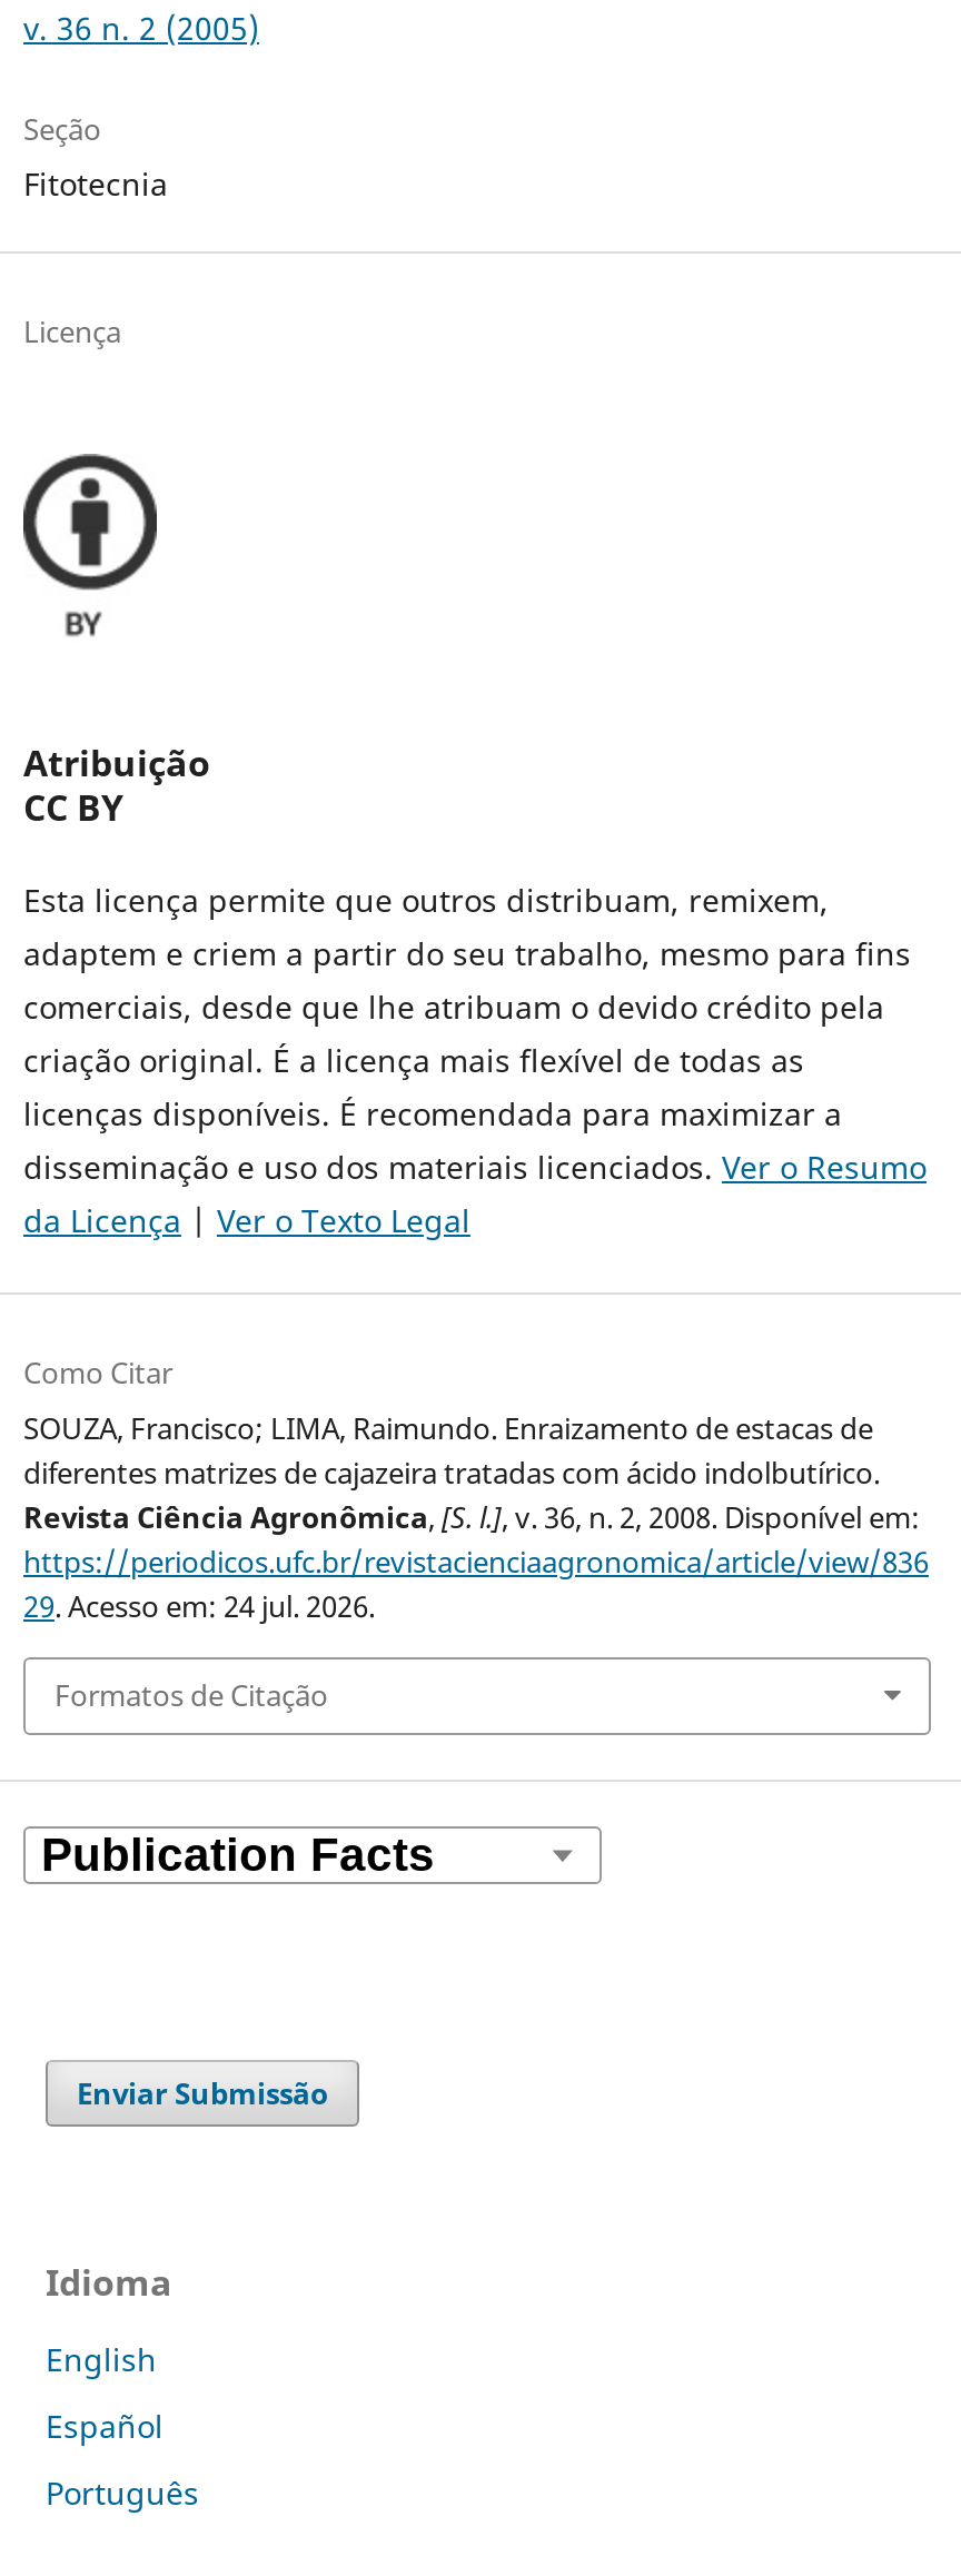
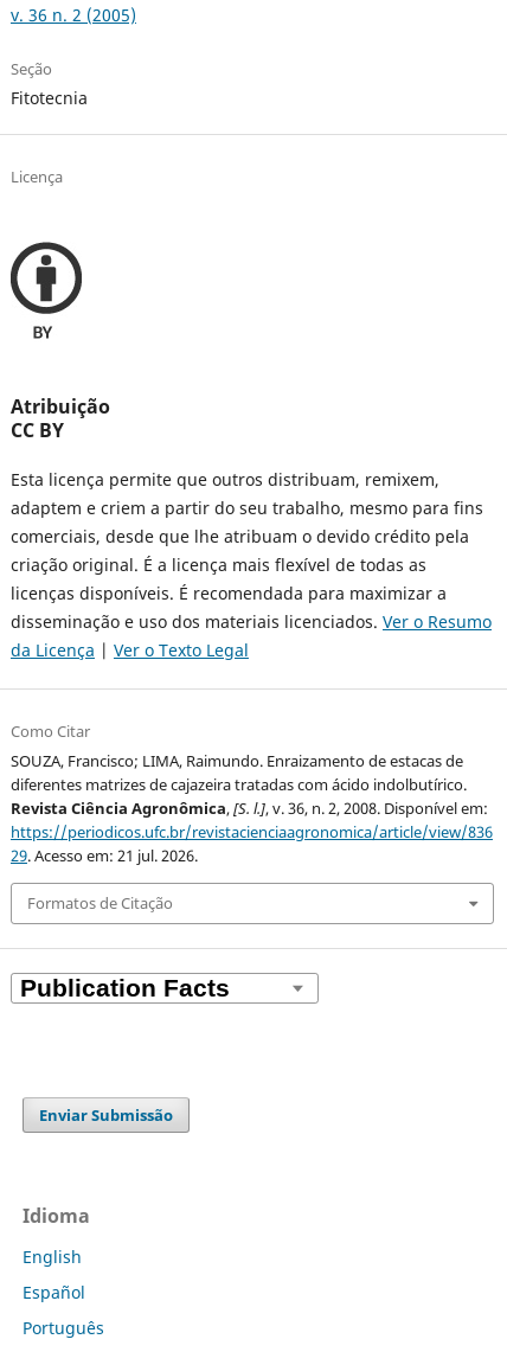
- 29. Acesso em: 24 jul. 2026.
+ 29. Acesso em: 21 jul. 2026.
